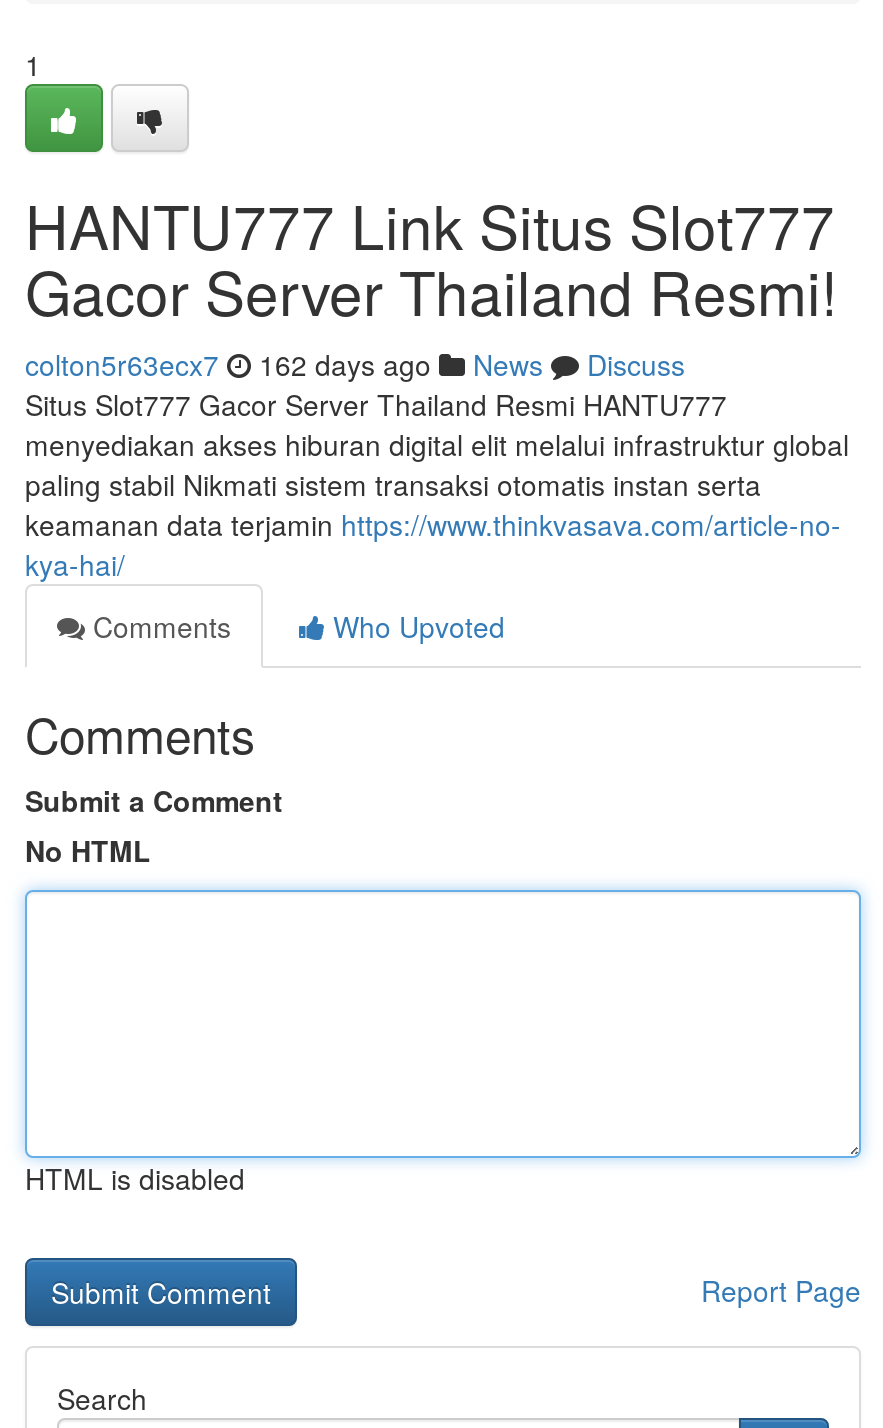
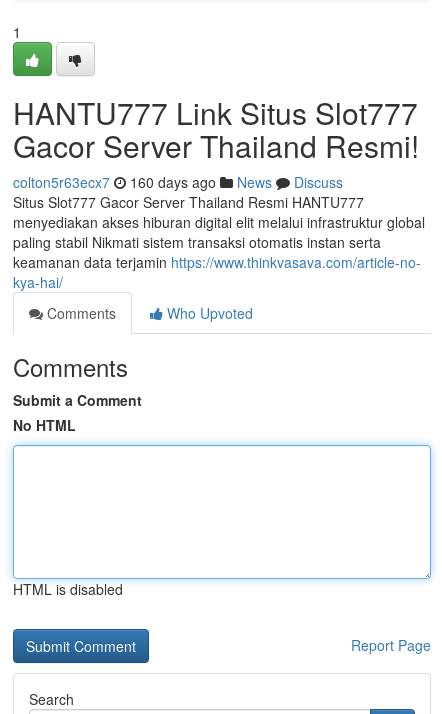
- colton5r63ecx7 162 days ago News Discuss
+ colton5r63ecx7 160 days ago News Discuss
